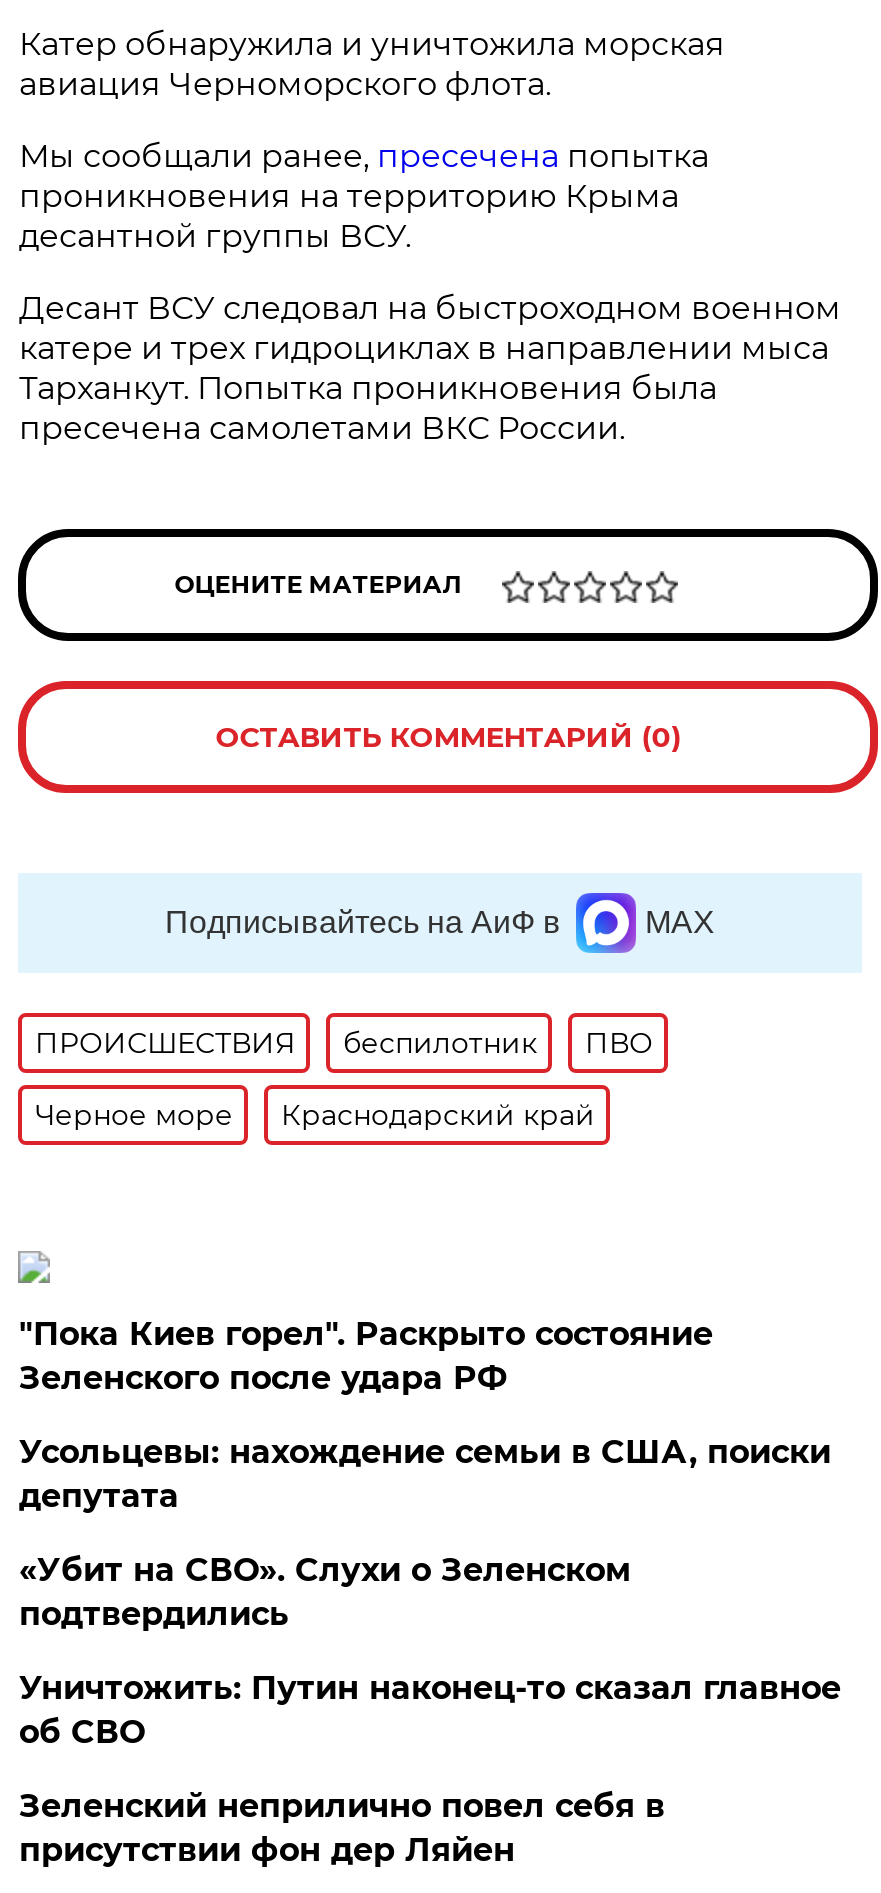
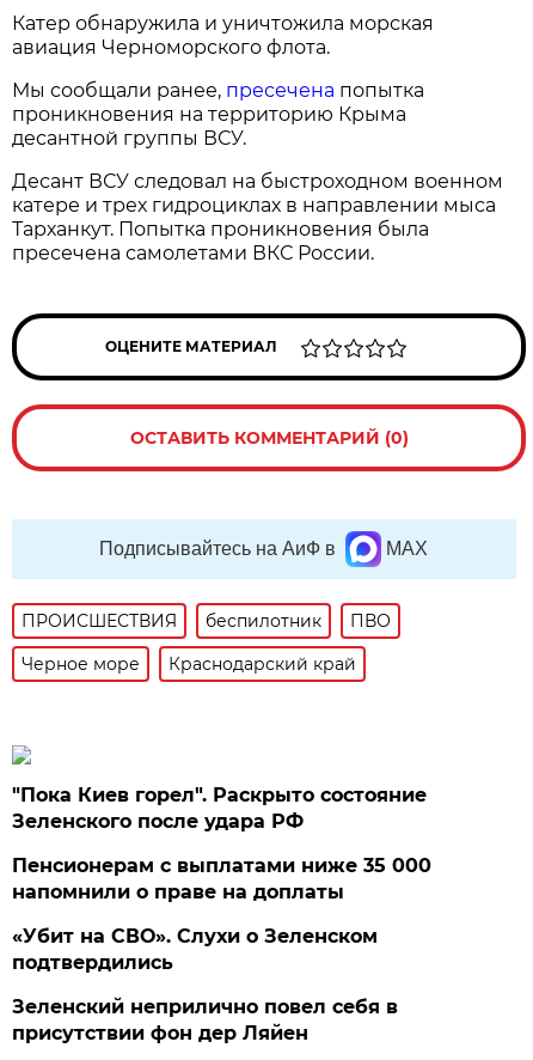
- Усольцевы: нахождение семьи в США, поиски
- депутата
+ Пенсионерам с выплатами ниже 35 000
+ напомнили о праве на доплаты

- Уничтожить: Путин наконец-то сказал главное
- об СВО
